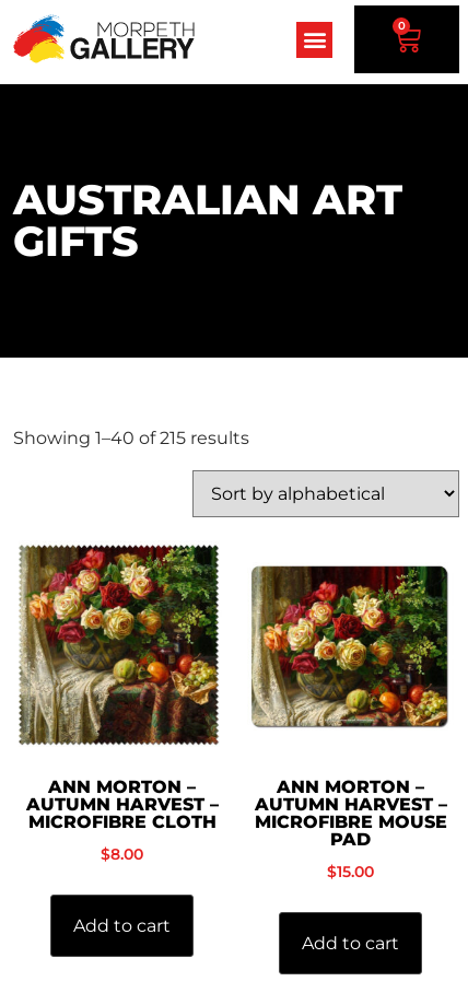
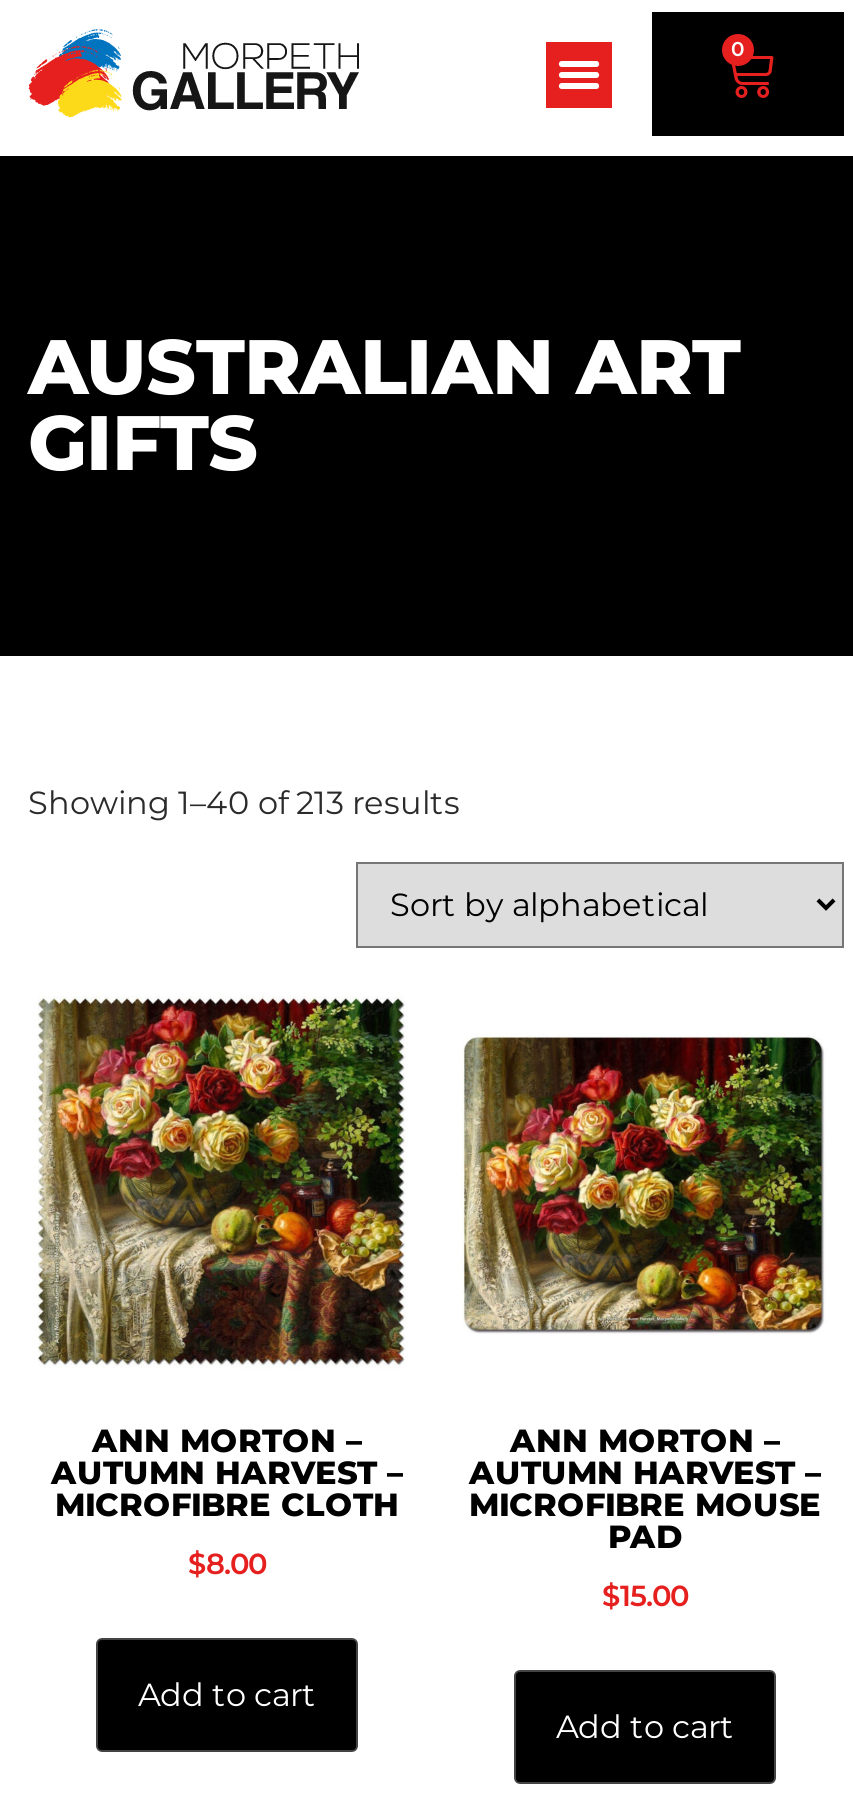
- Showing 1–40 of 215 results
+ Showing 1–40 of 213 results
